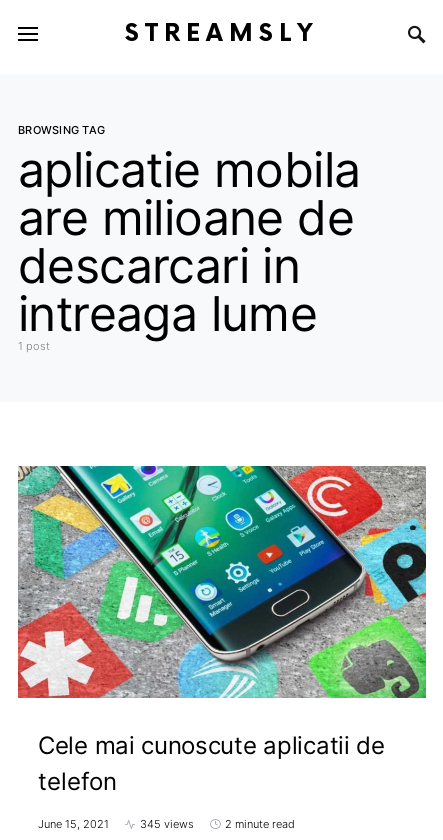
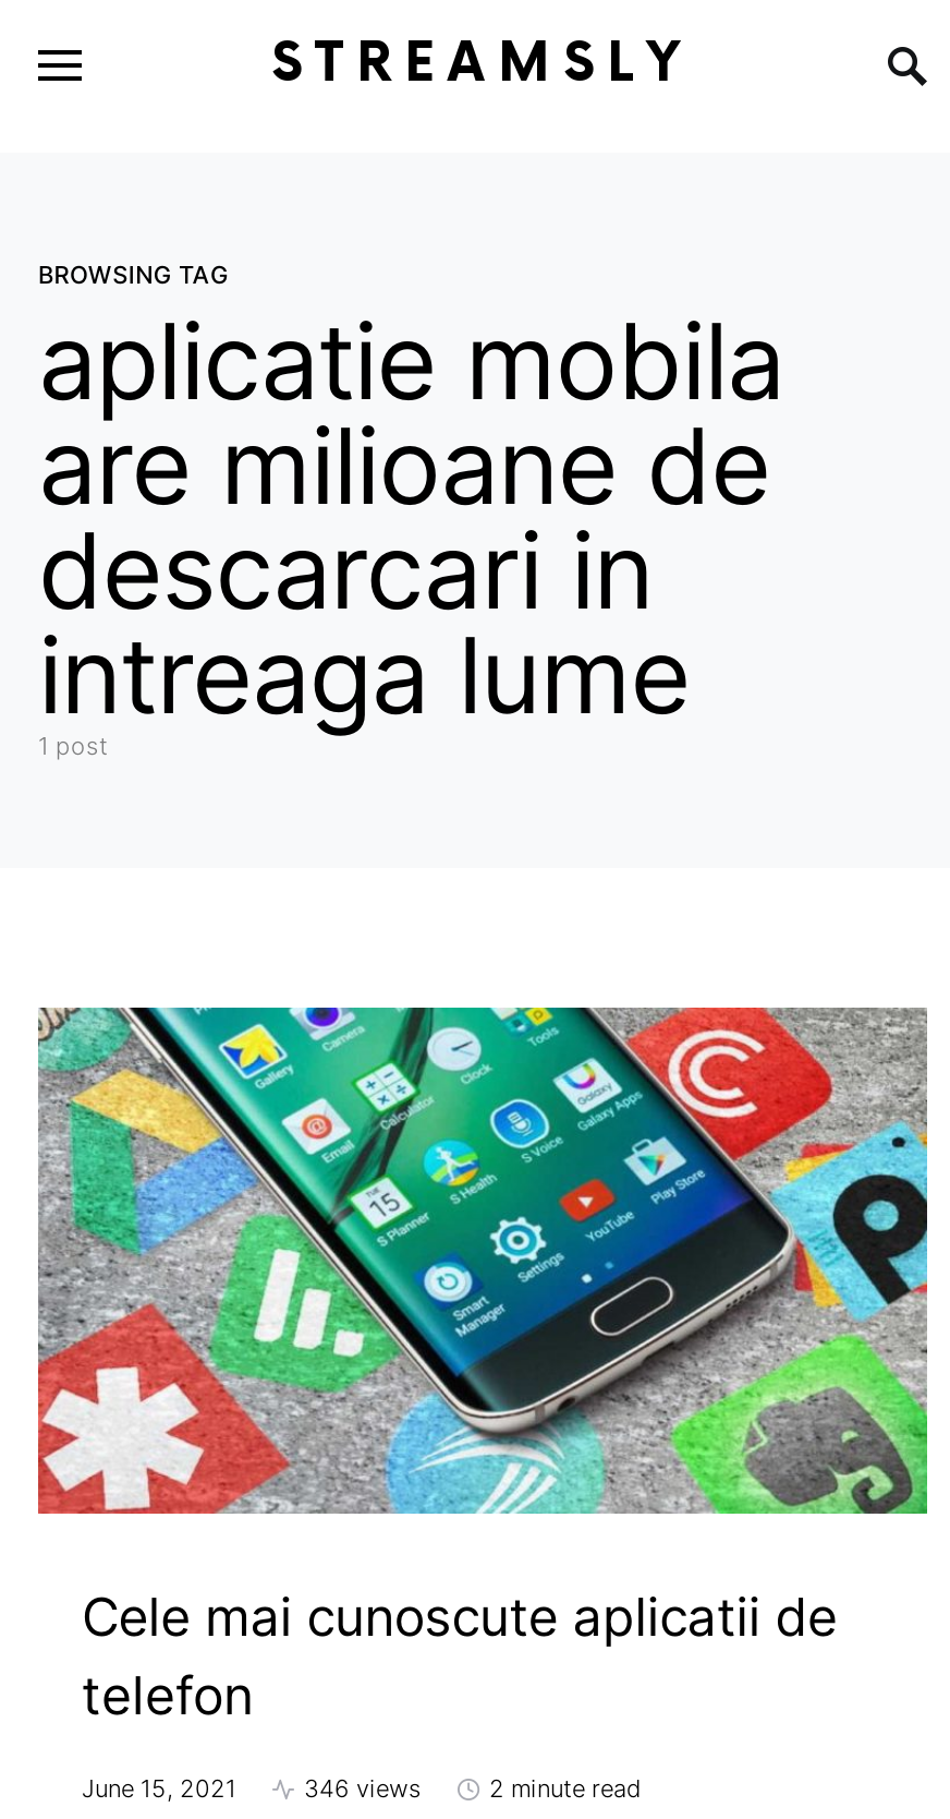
- 345 views
+ 346 views
